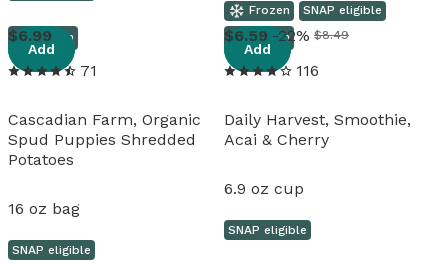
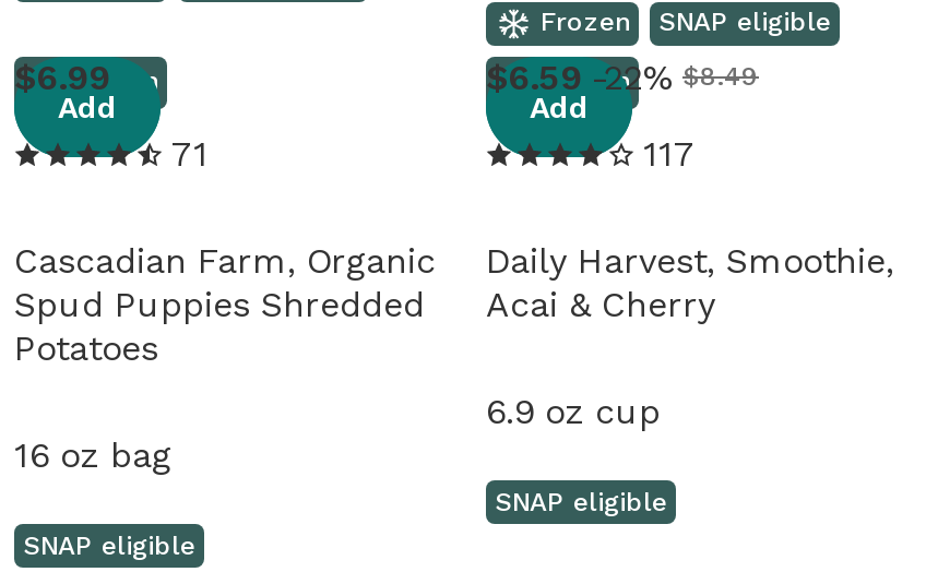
- 116
+ 117
